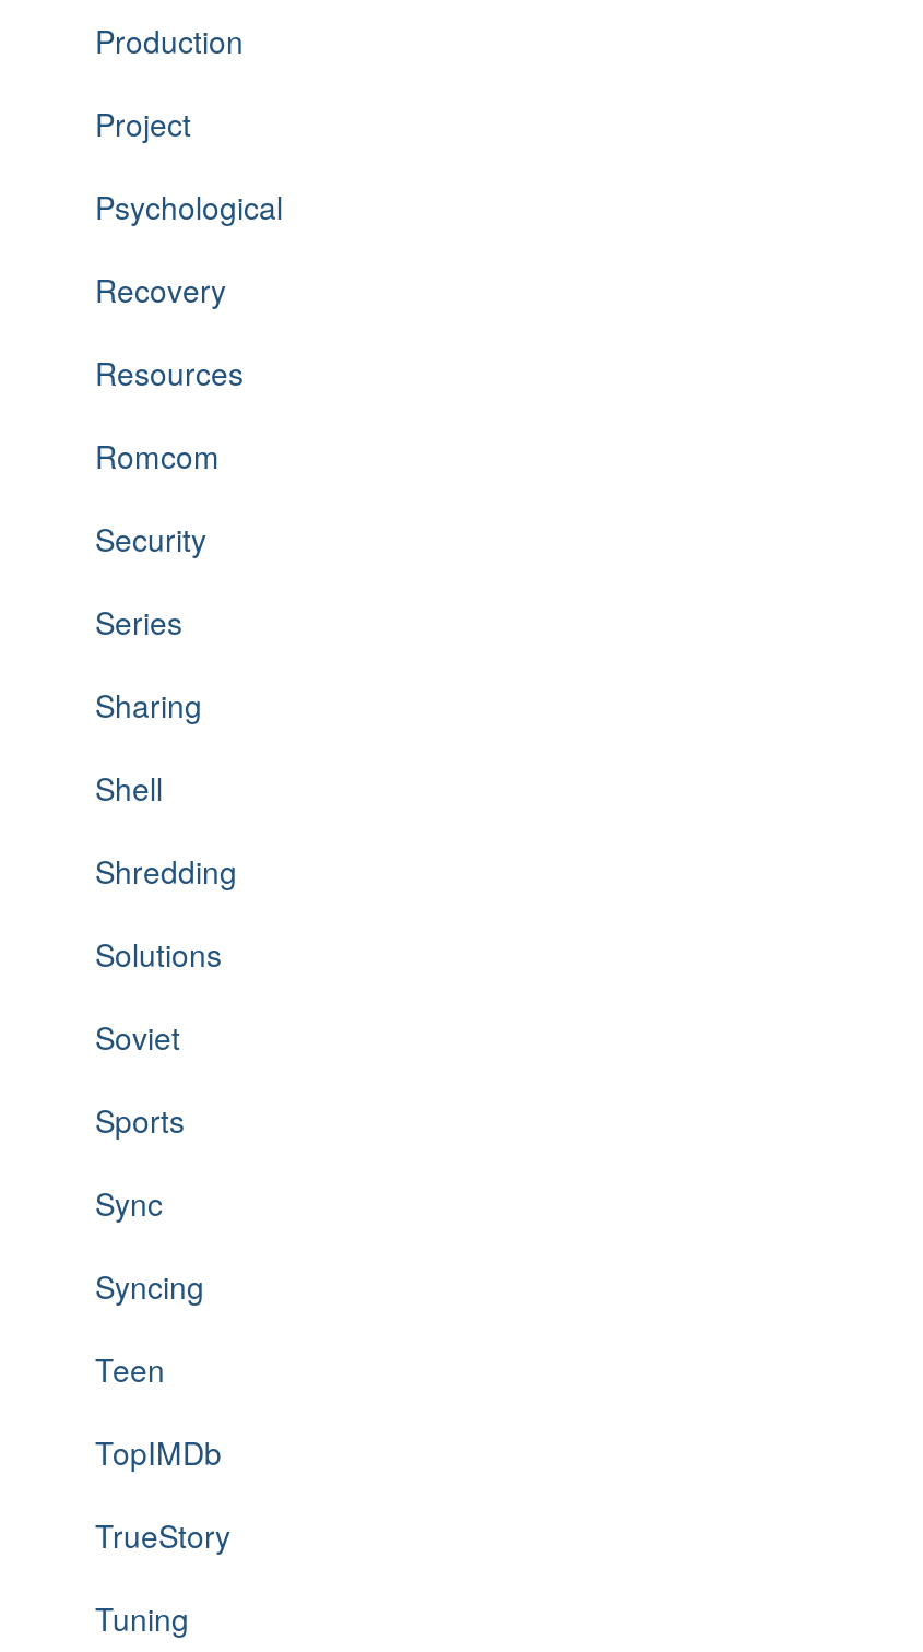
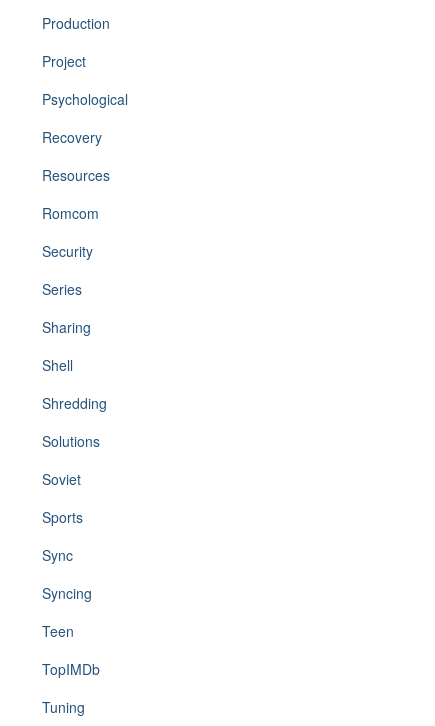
- TrueStory
